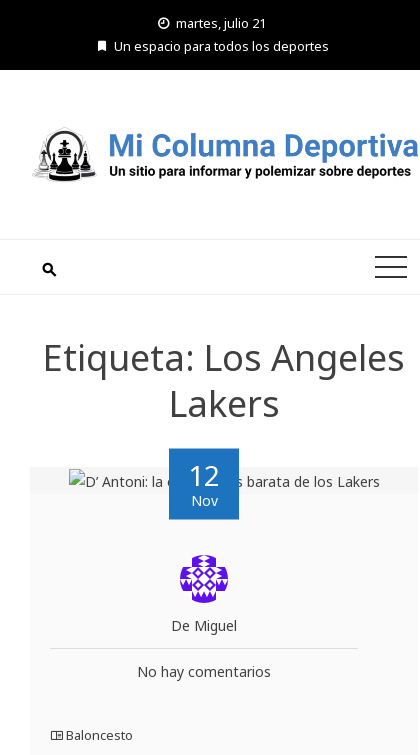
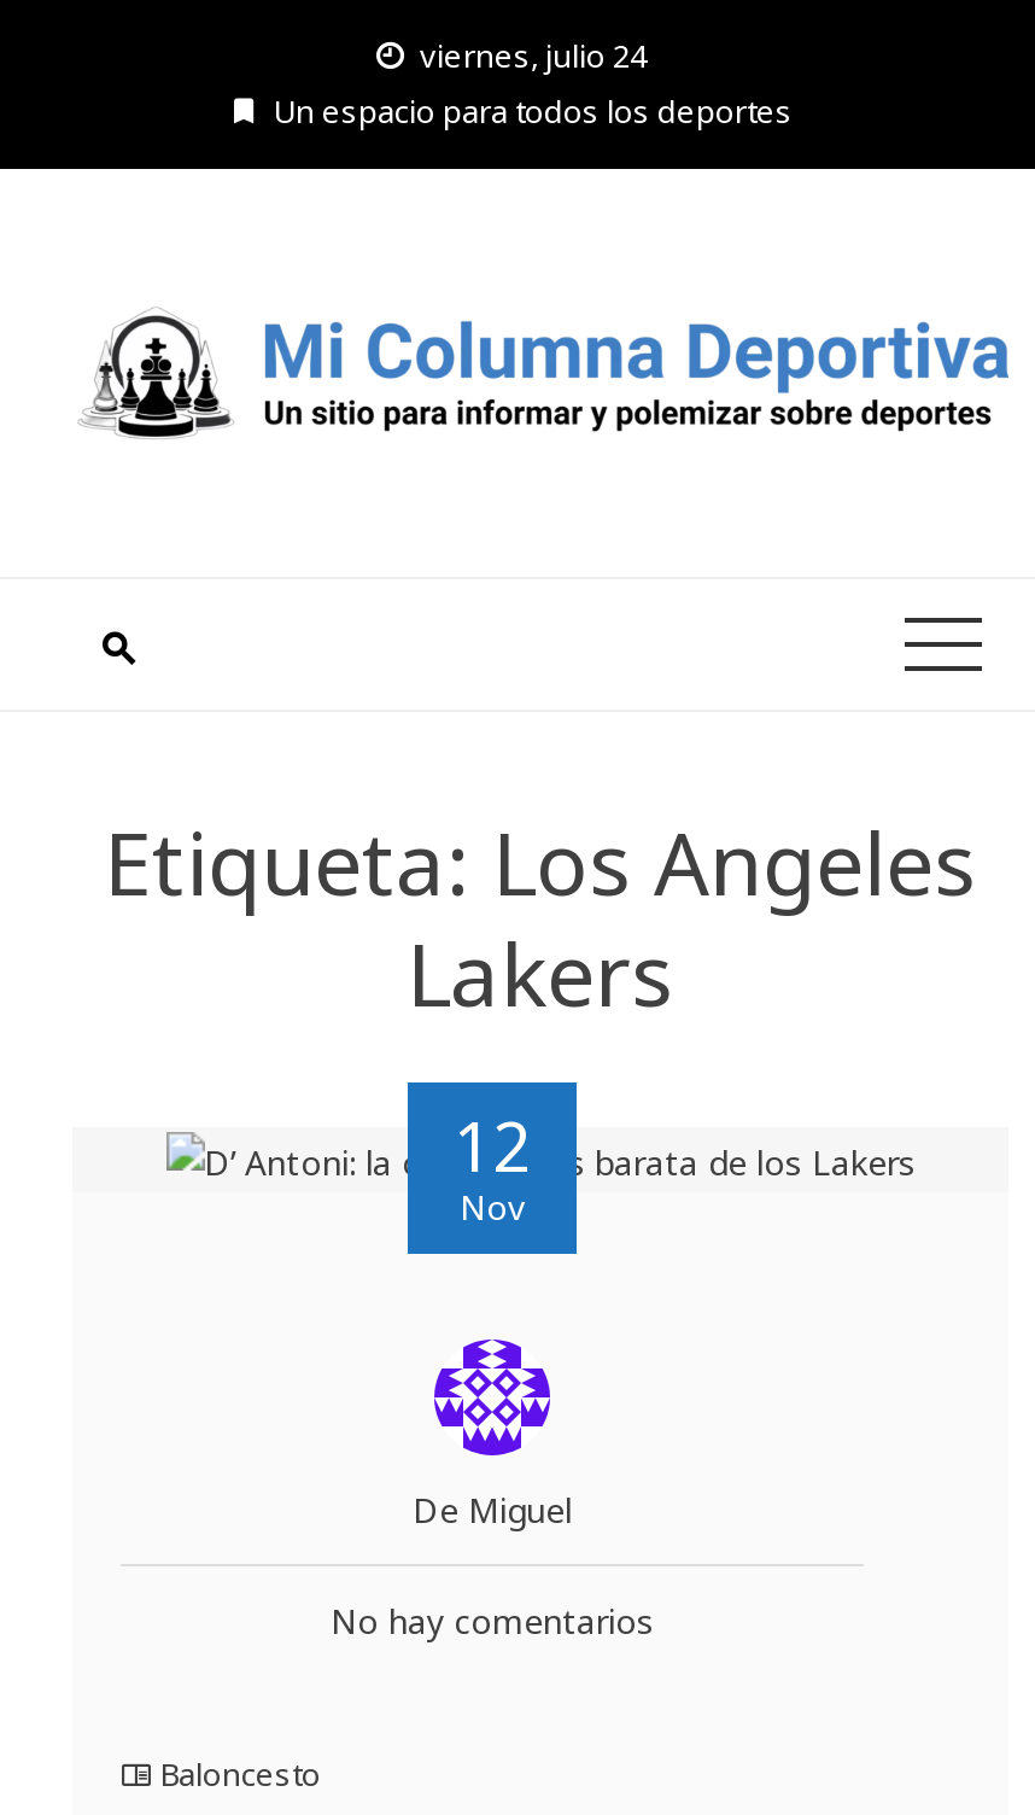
- martes, julio 21
+ viernes, julio 24
